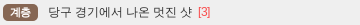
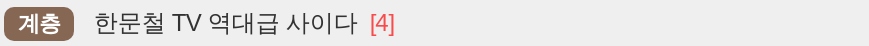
- 당구 경기에서 나온 멋진 샷 [3]
+ 한문철 TV 역대급 사이다 [4]
